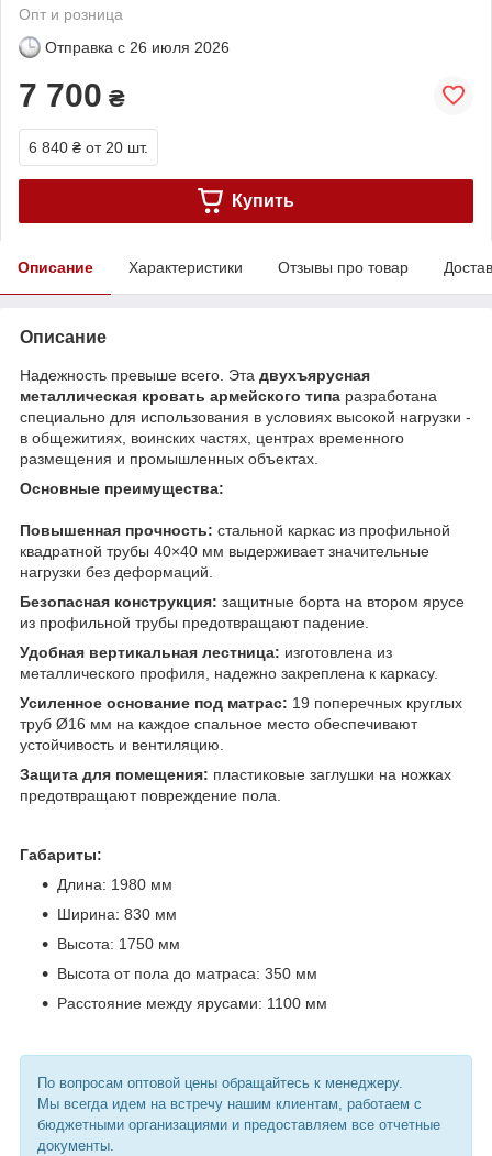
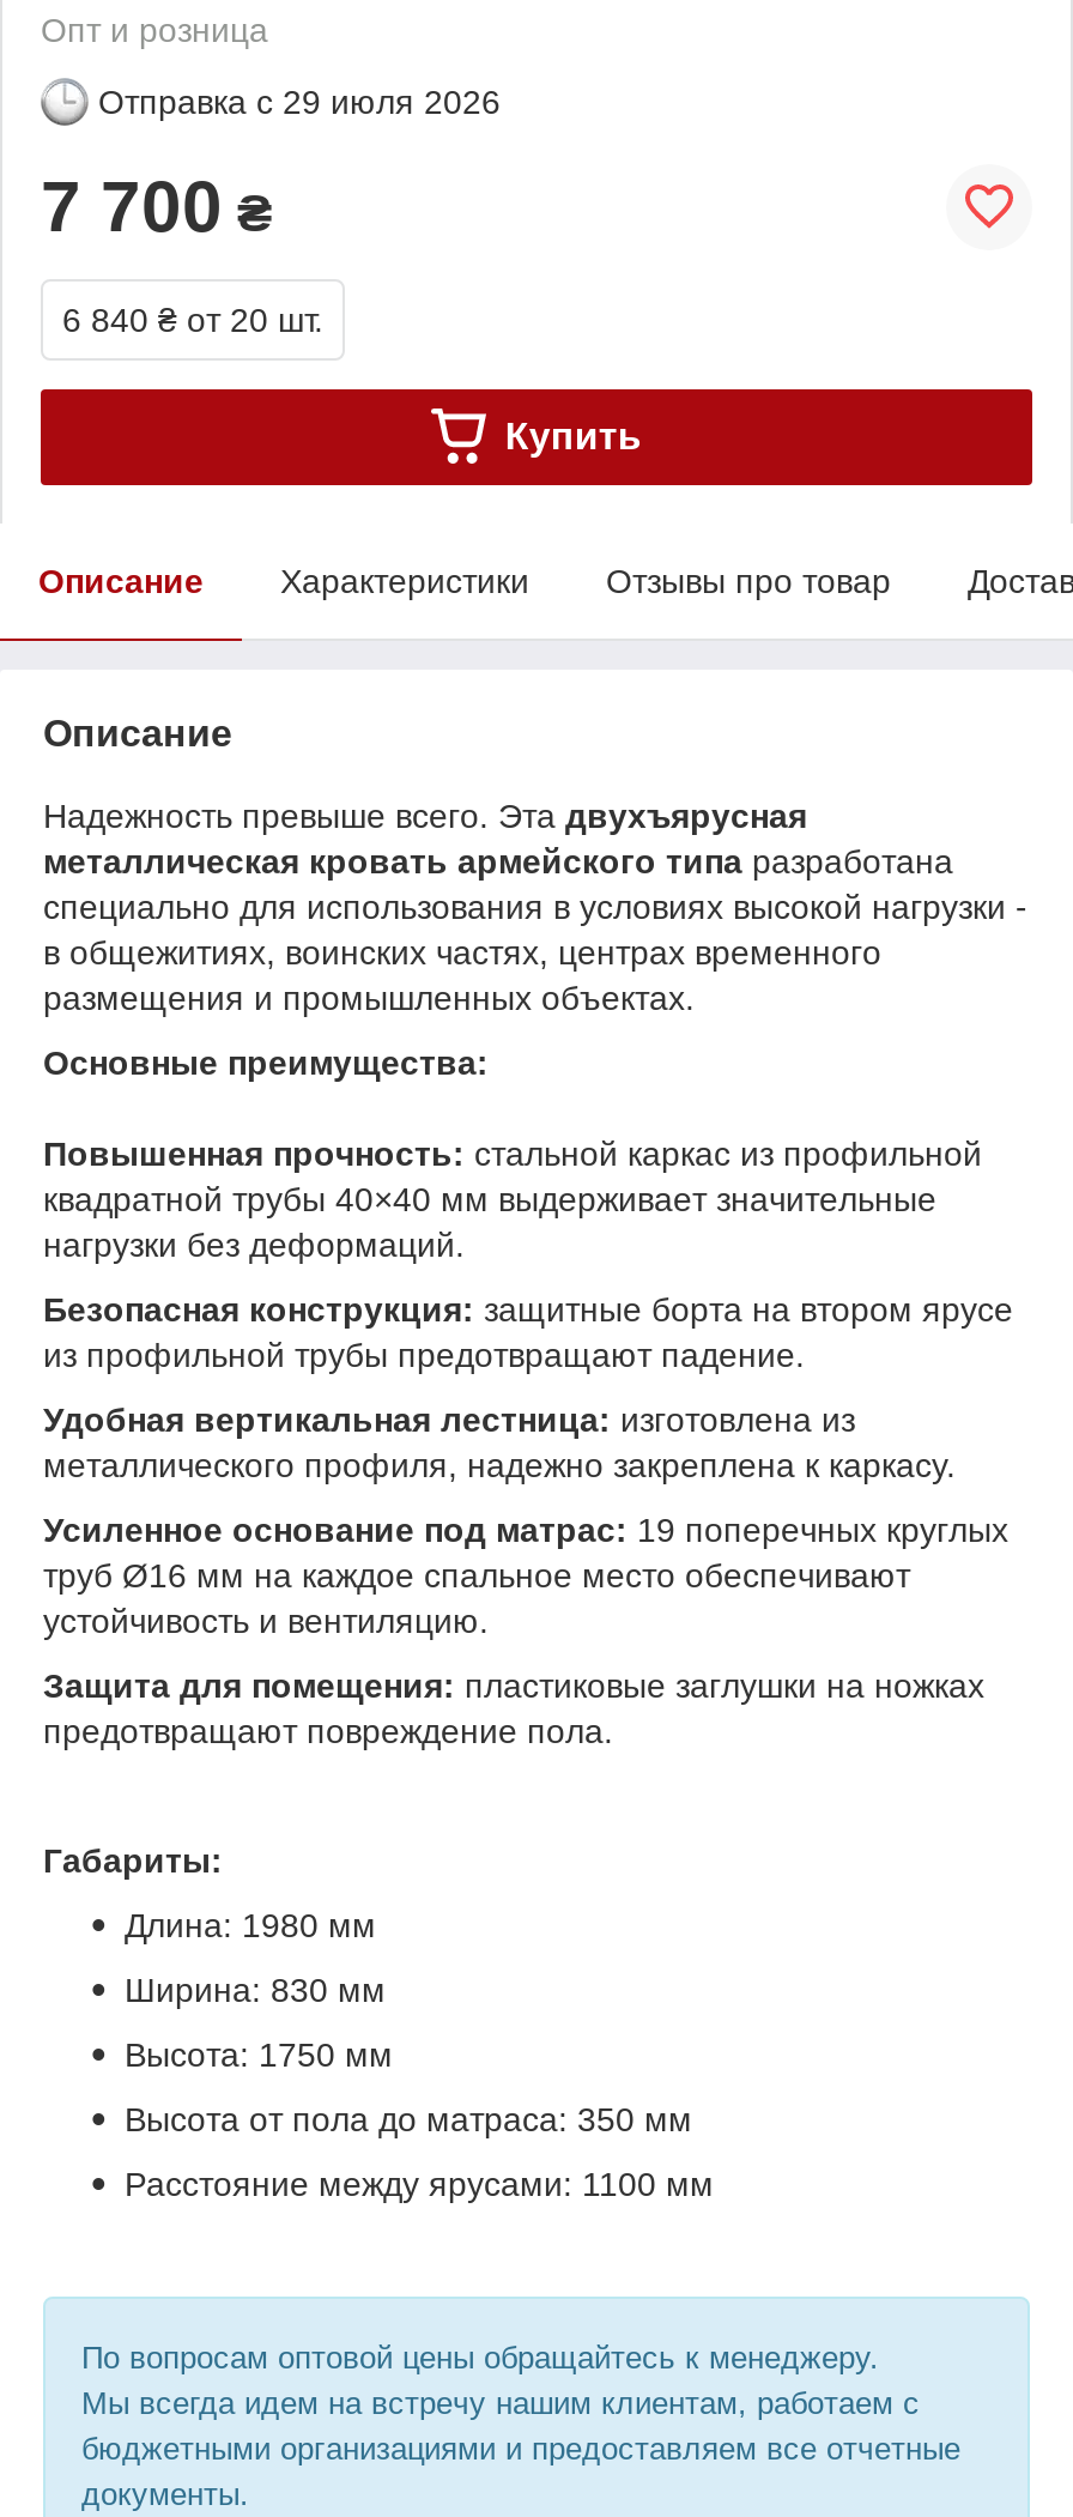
- Отправка с 26 июля 2026
+ Отправка с 29 июля 2026
